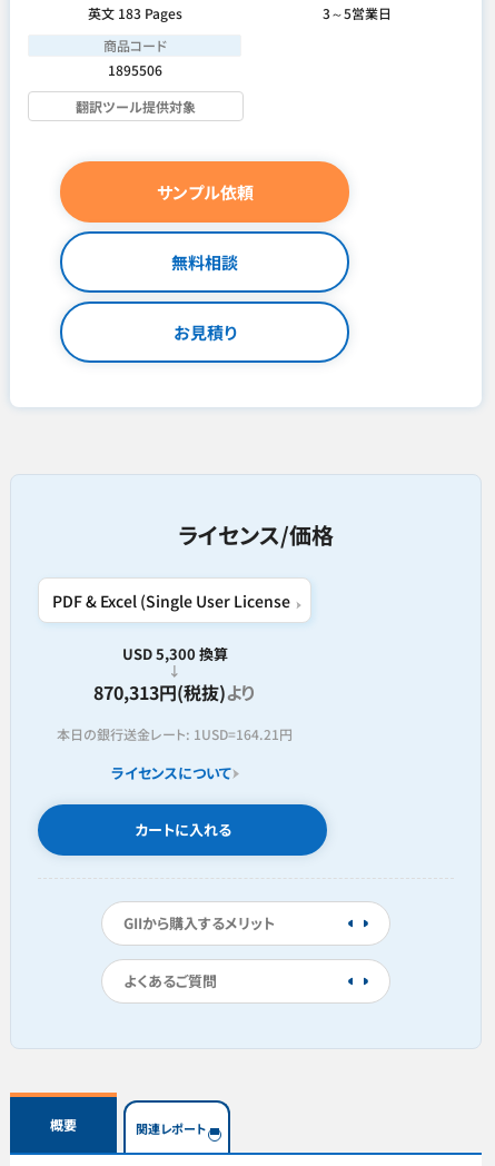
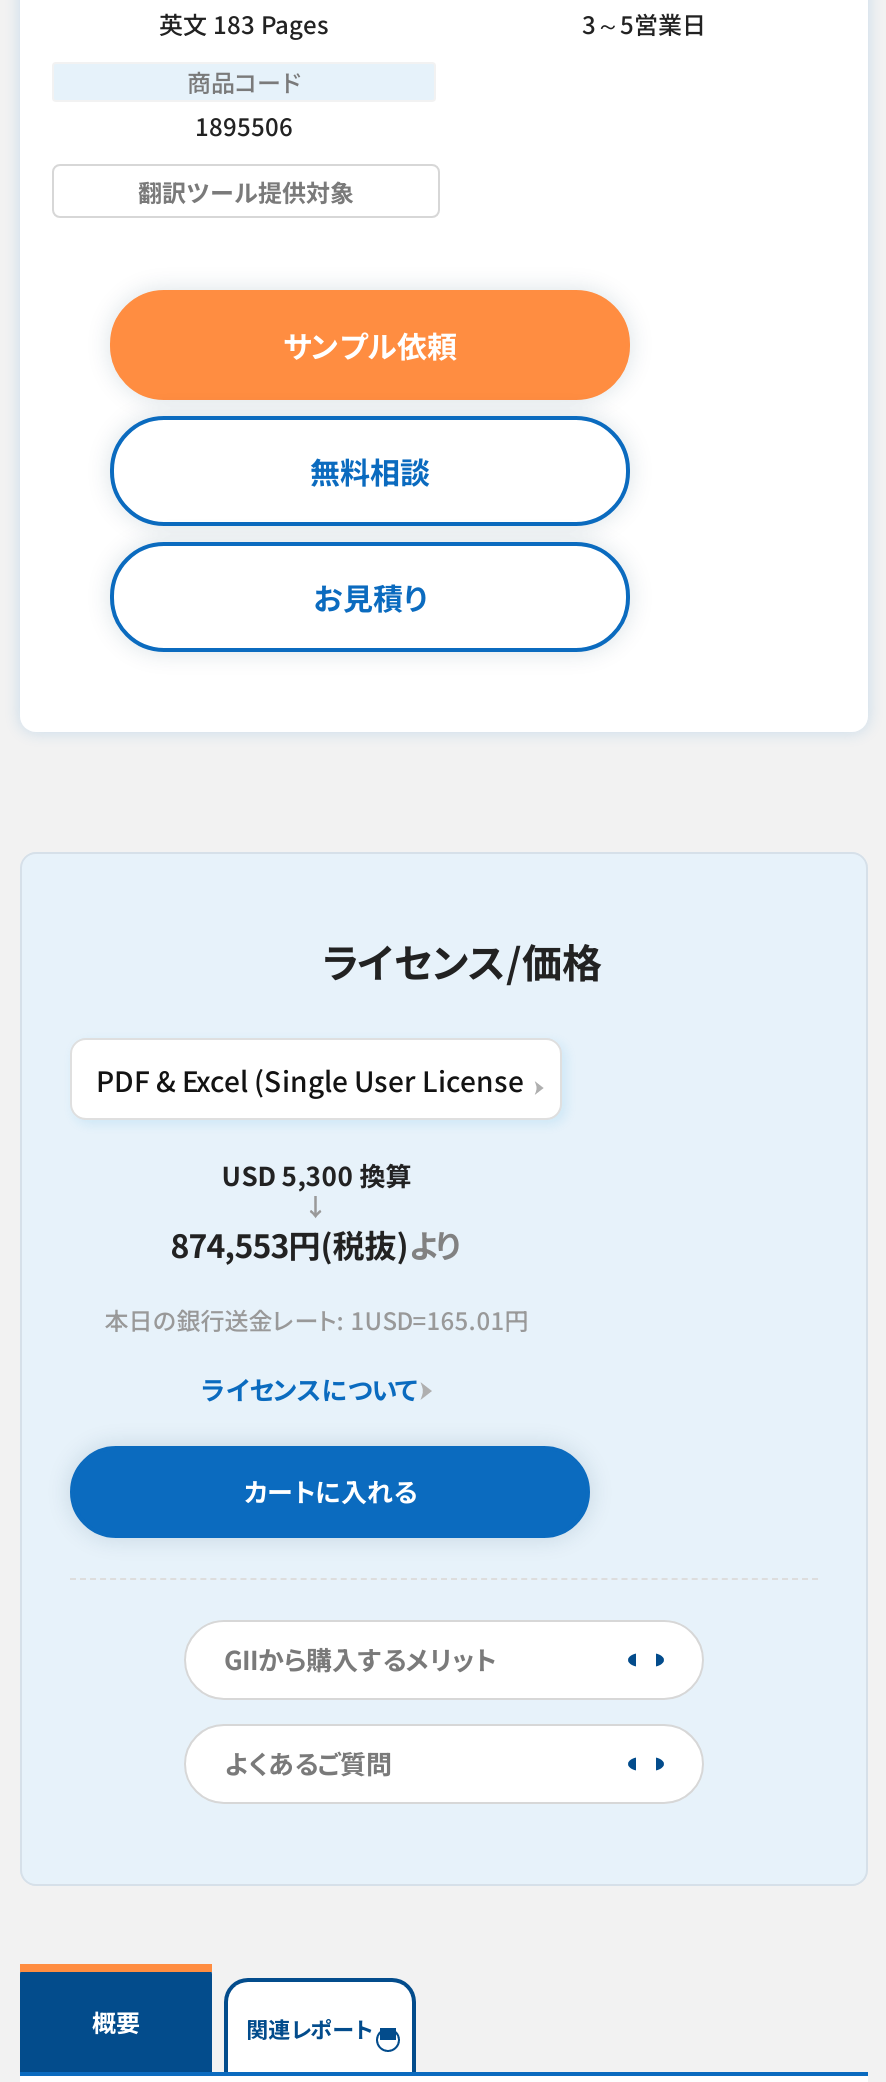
- 870,313円(税抜)より
+ 874,553円(税抜)より

- 本日の銀行送金レート: 1USD=164.21円
+ 本日の銀行送金レート: 1USD=165.01円
